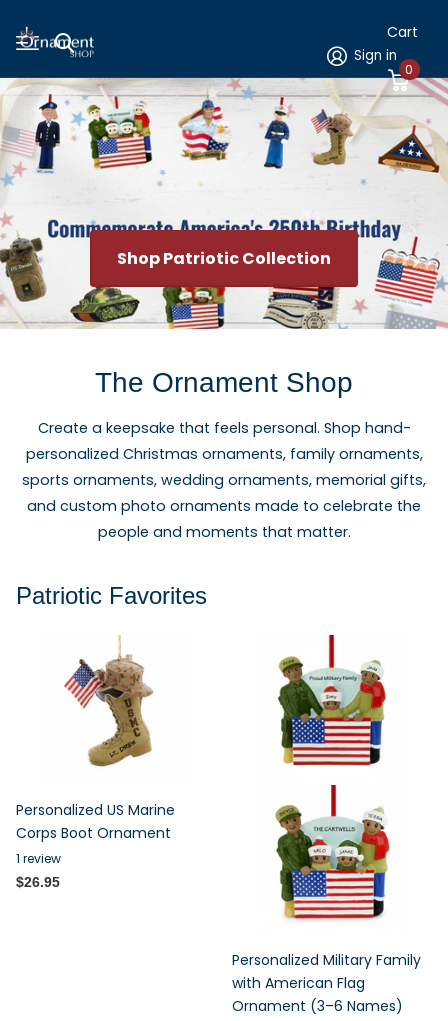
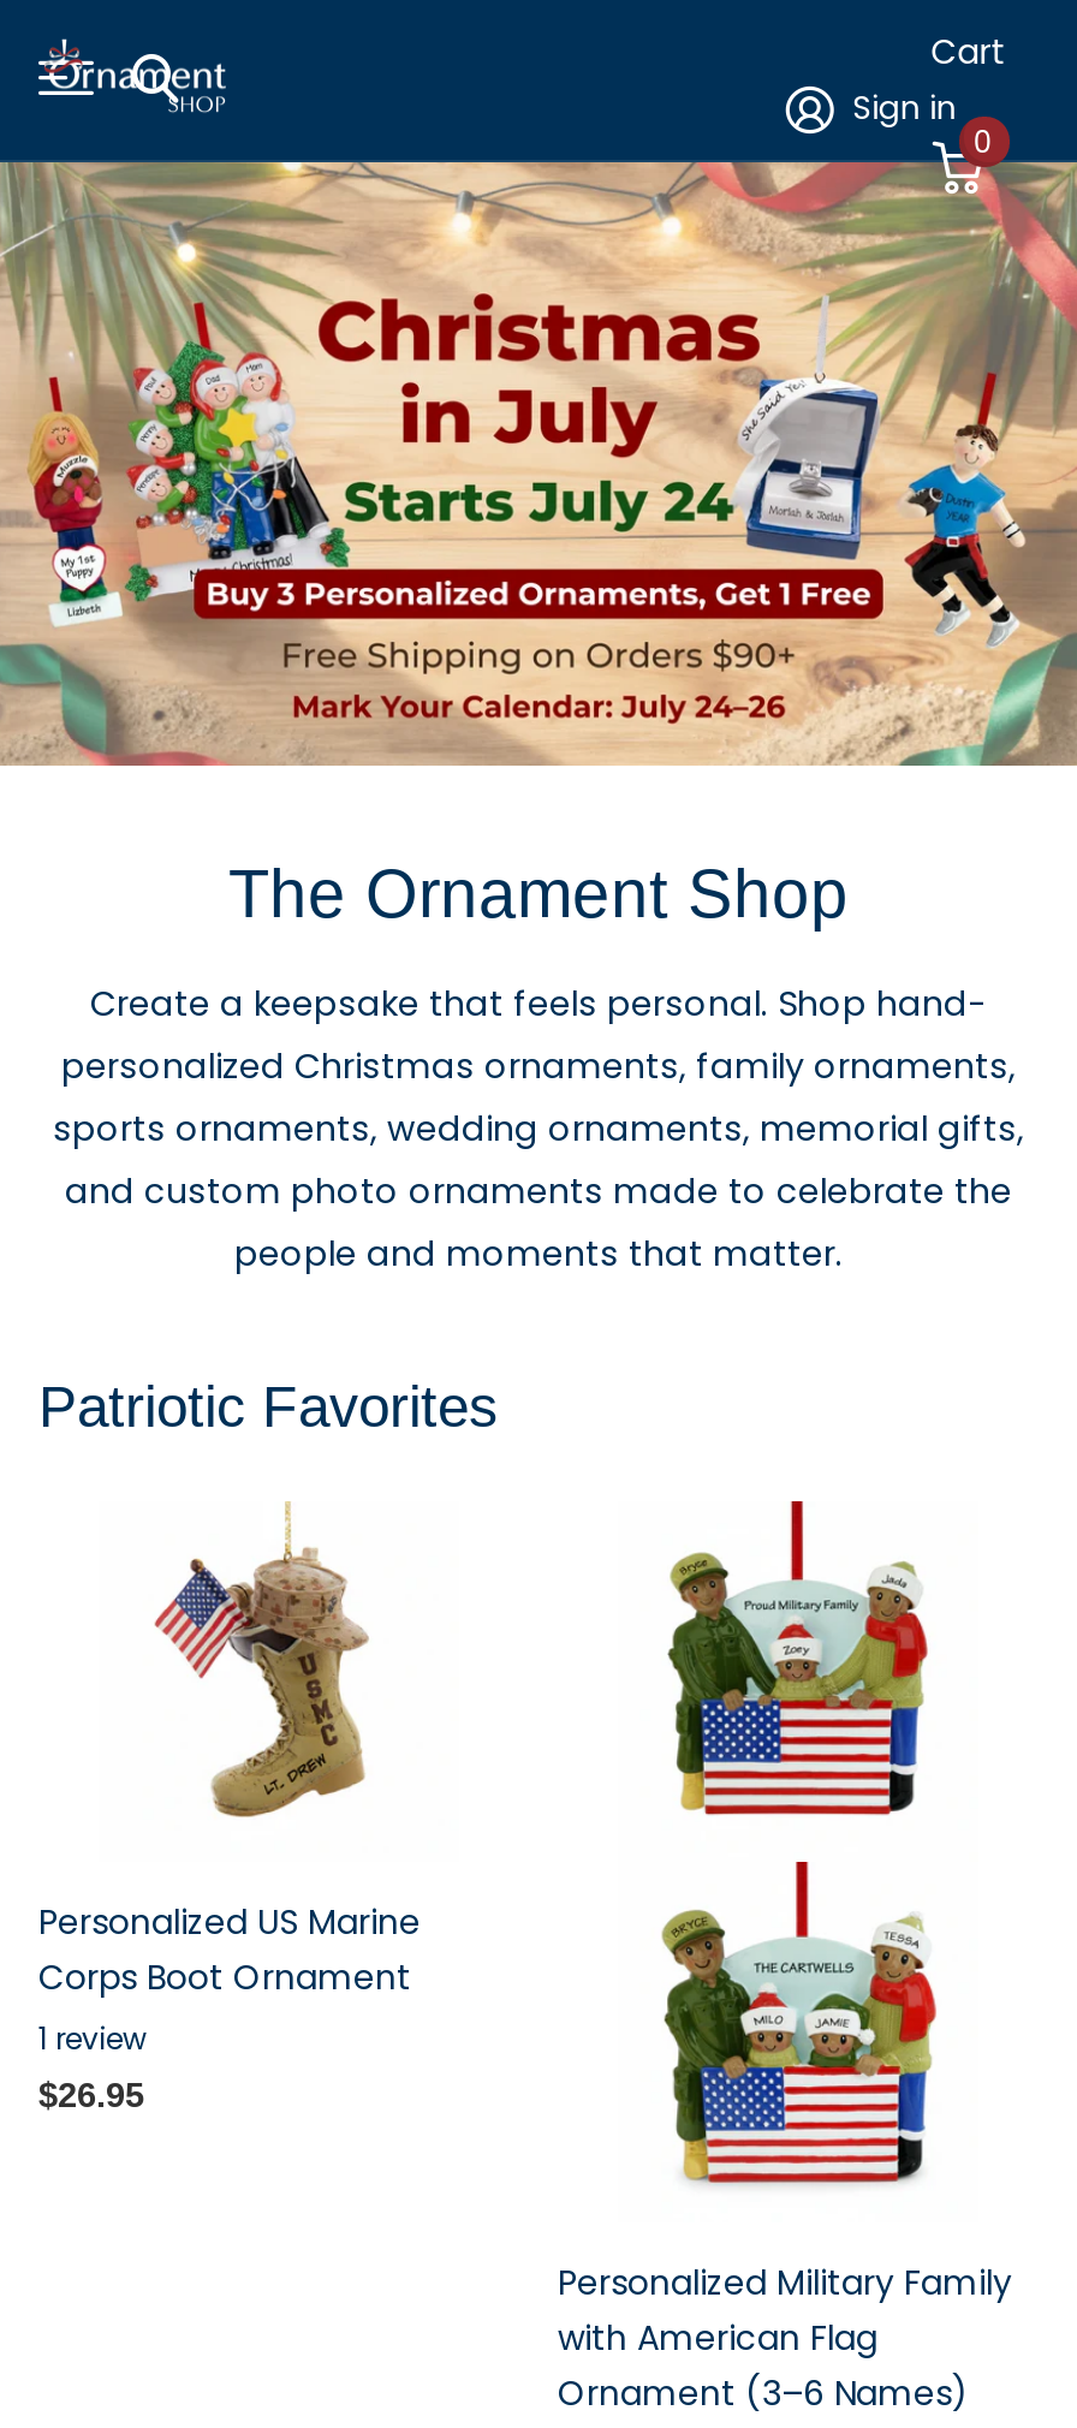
- [image]
+ [image]

- Shop Patriotic Collection
